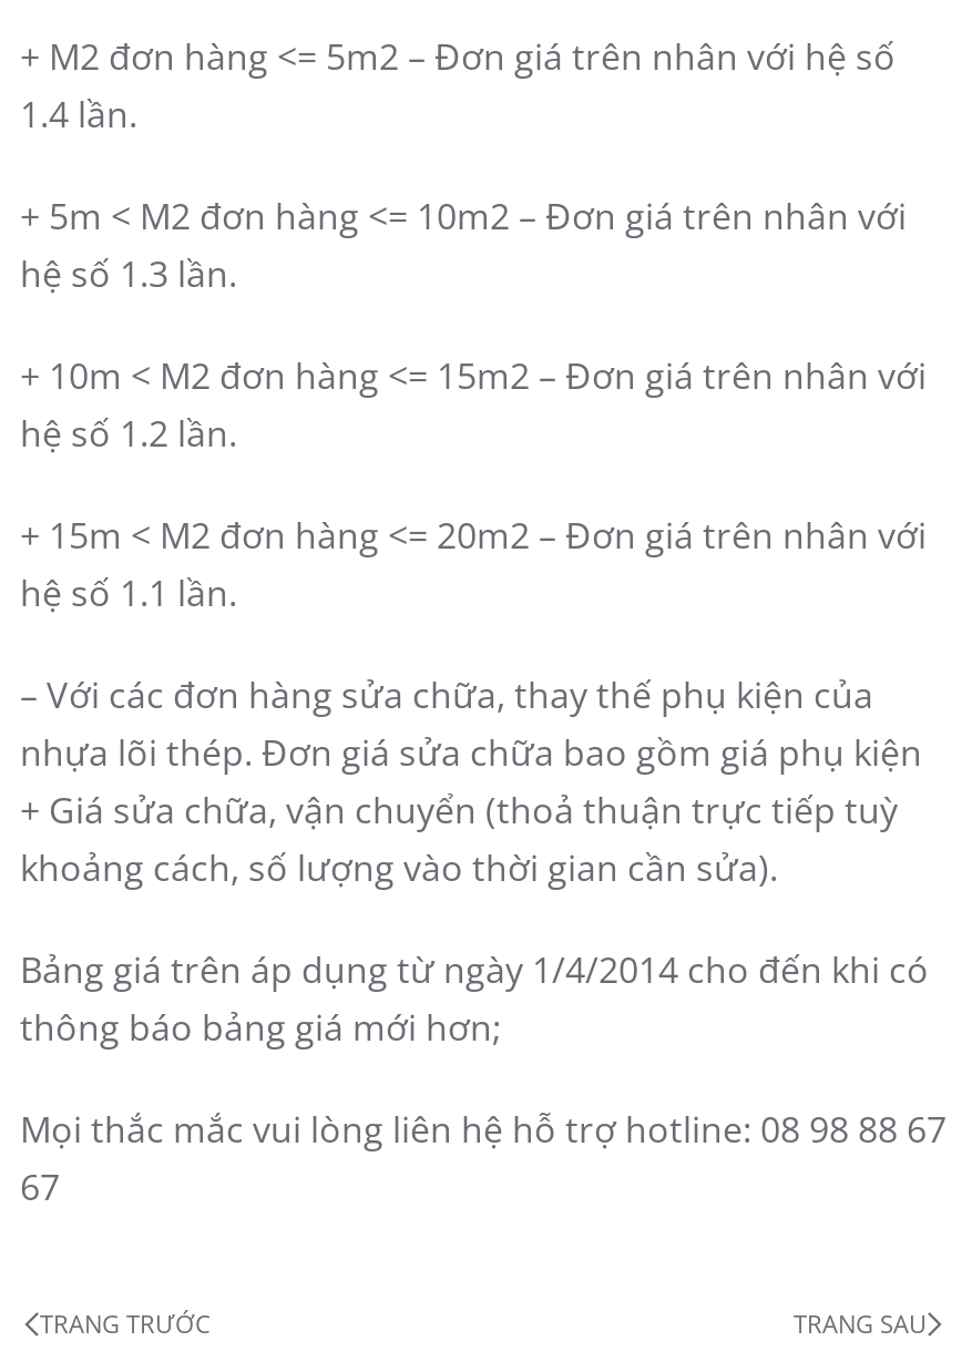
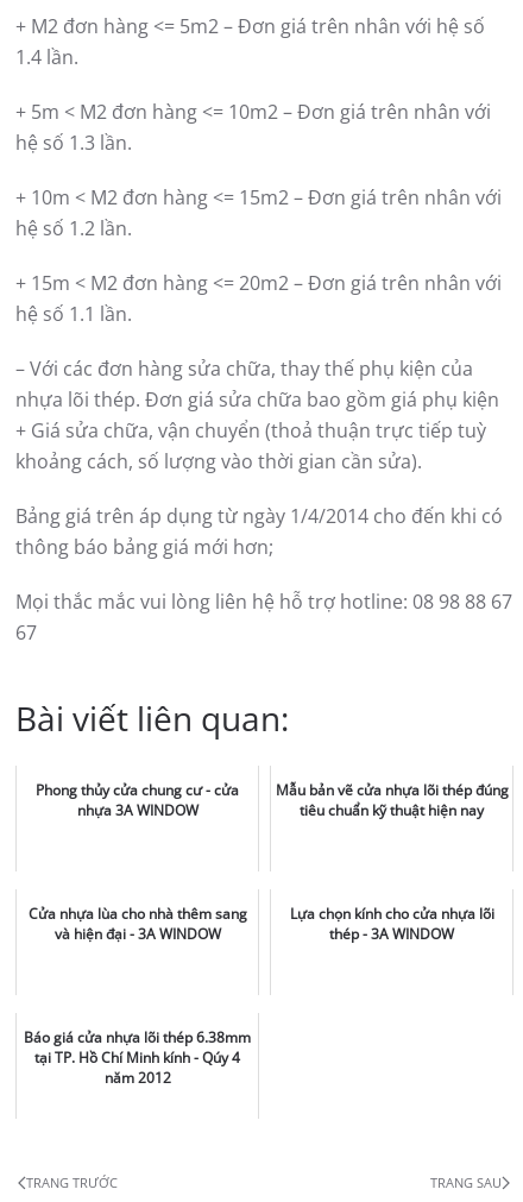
+ Bài viết liên quan:
+ Phong thủy cửa chung cư - cửa
+ nhựa 3A WINDOW

+ Báo giá cửa nhựa lõi thép 6.38mm
+ tại TP. Hồ Chí Minh kính - Qúy 4
+ năm 2012

+ Cửa nhựa lùa cho nhà thêm sang
+ và hiện đại - 3A WINDOW

+ Mẫu bản vẽ cửa nhựa lõi thép đúng
+ tiêu chuẩn kỹ thuật hiện nay

+ Lựa chọn kính cho cửa nhựa lõi
+ thép - 3A WINDOW
